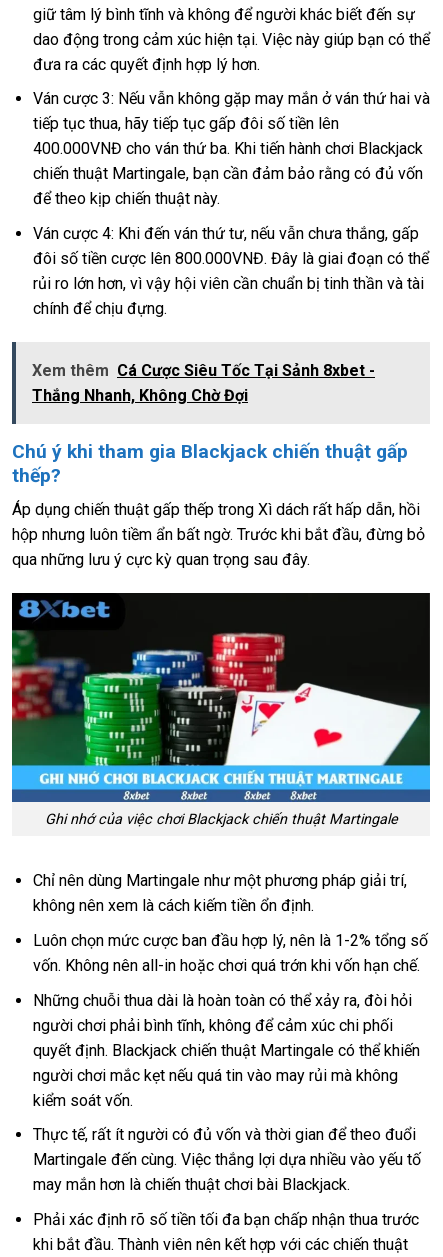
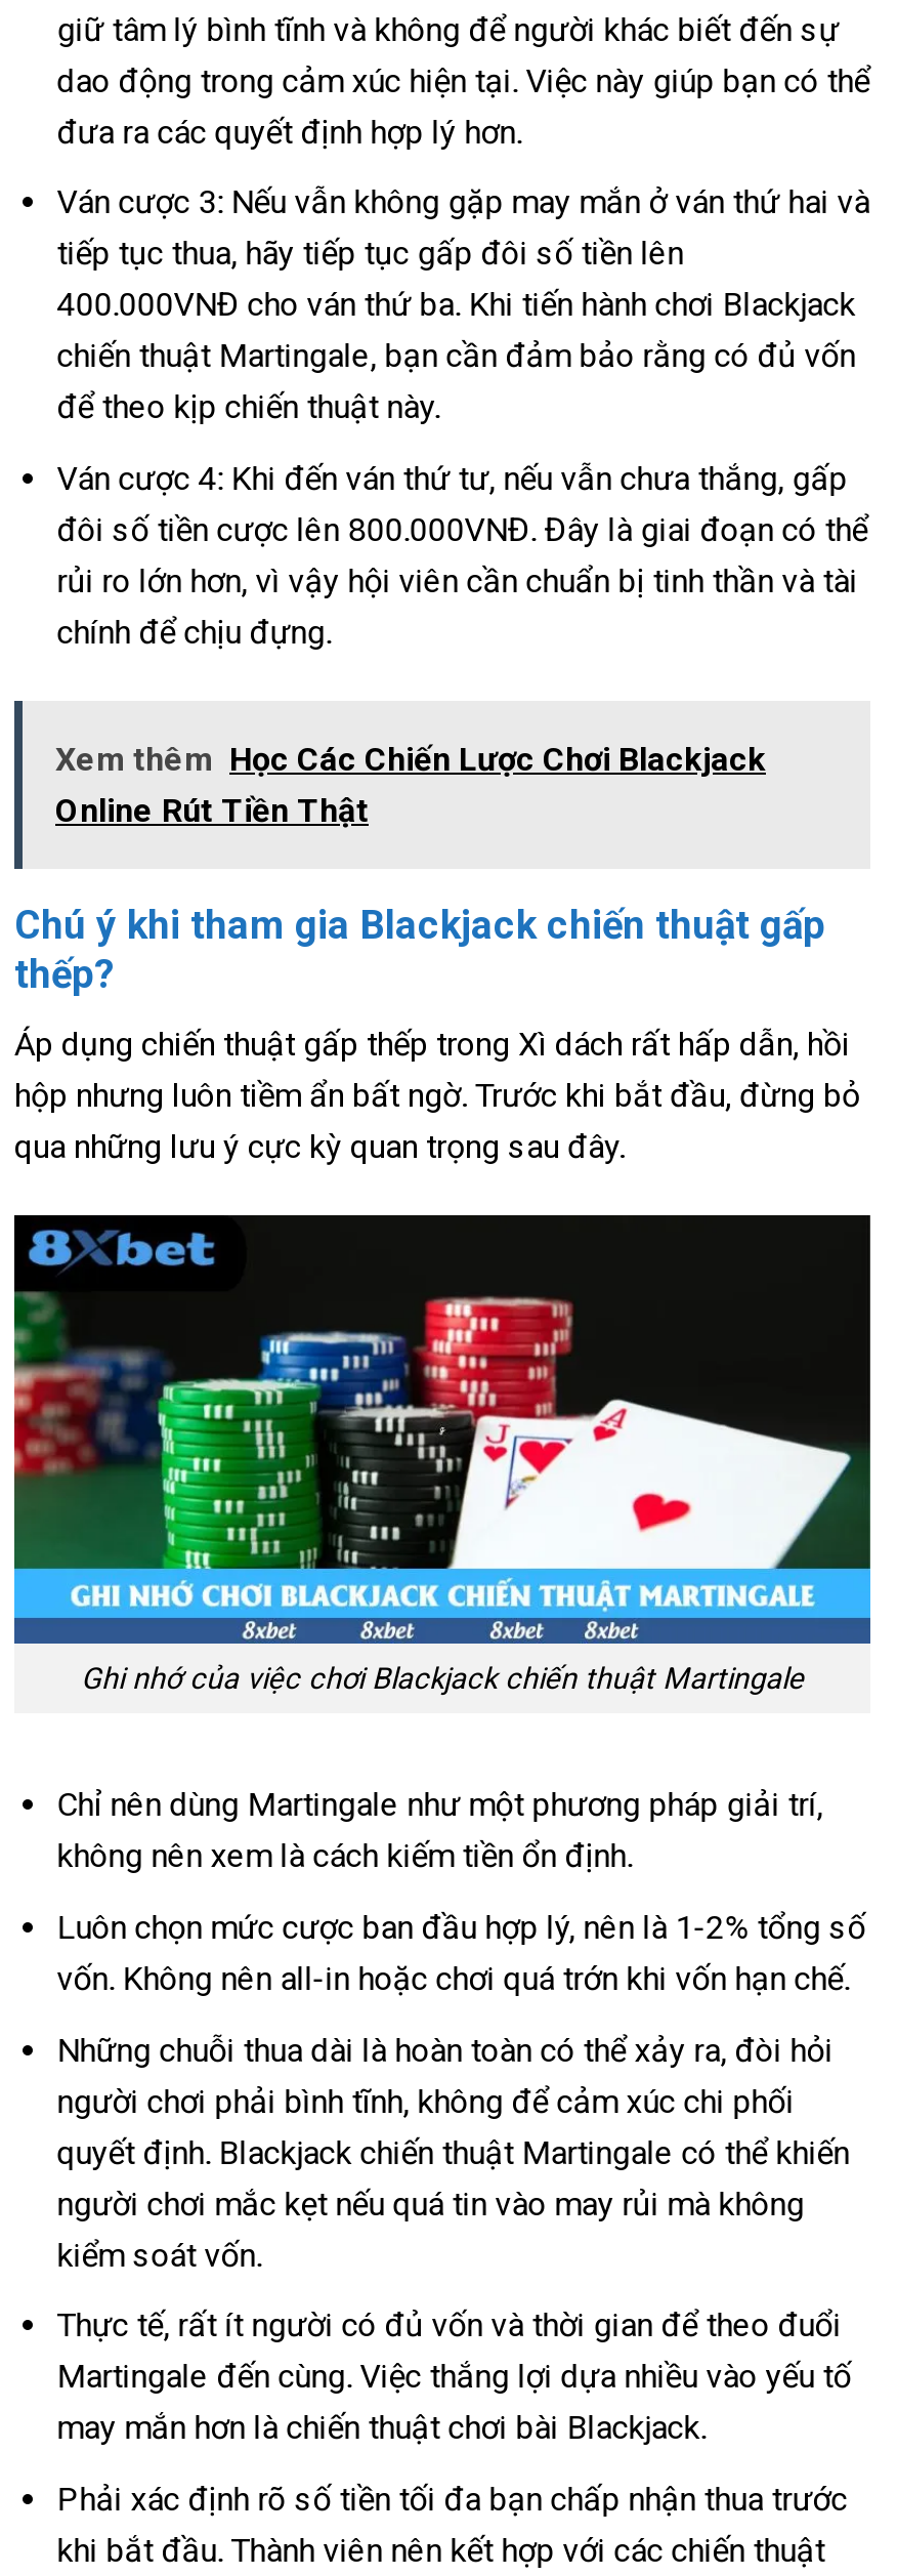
- Xem thêm Cá Cược Siêu Tốc Tại Sảnh 8xbet -
- Thắng Nhanh, Không Chờ Đợi
+ Xem thêm Học Các Chiến Lược Chơi Blackjack
+ Online Rút Tiền Thật
